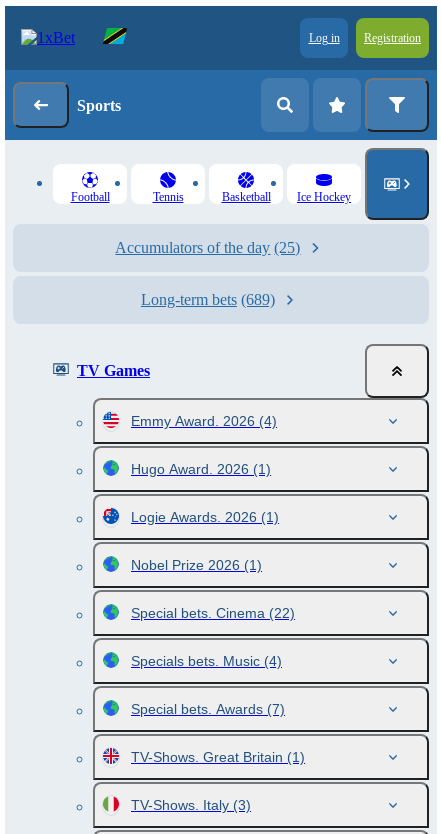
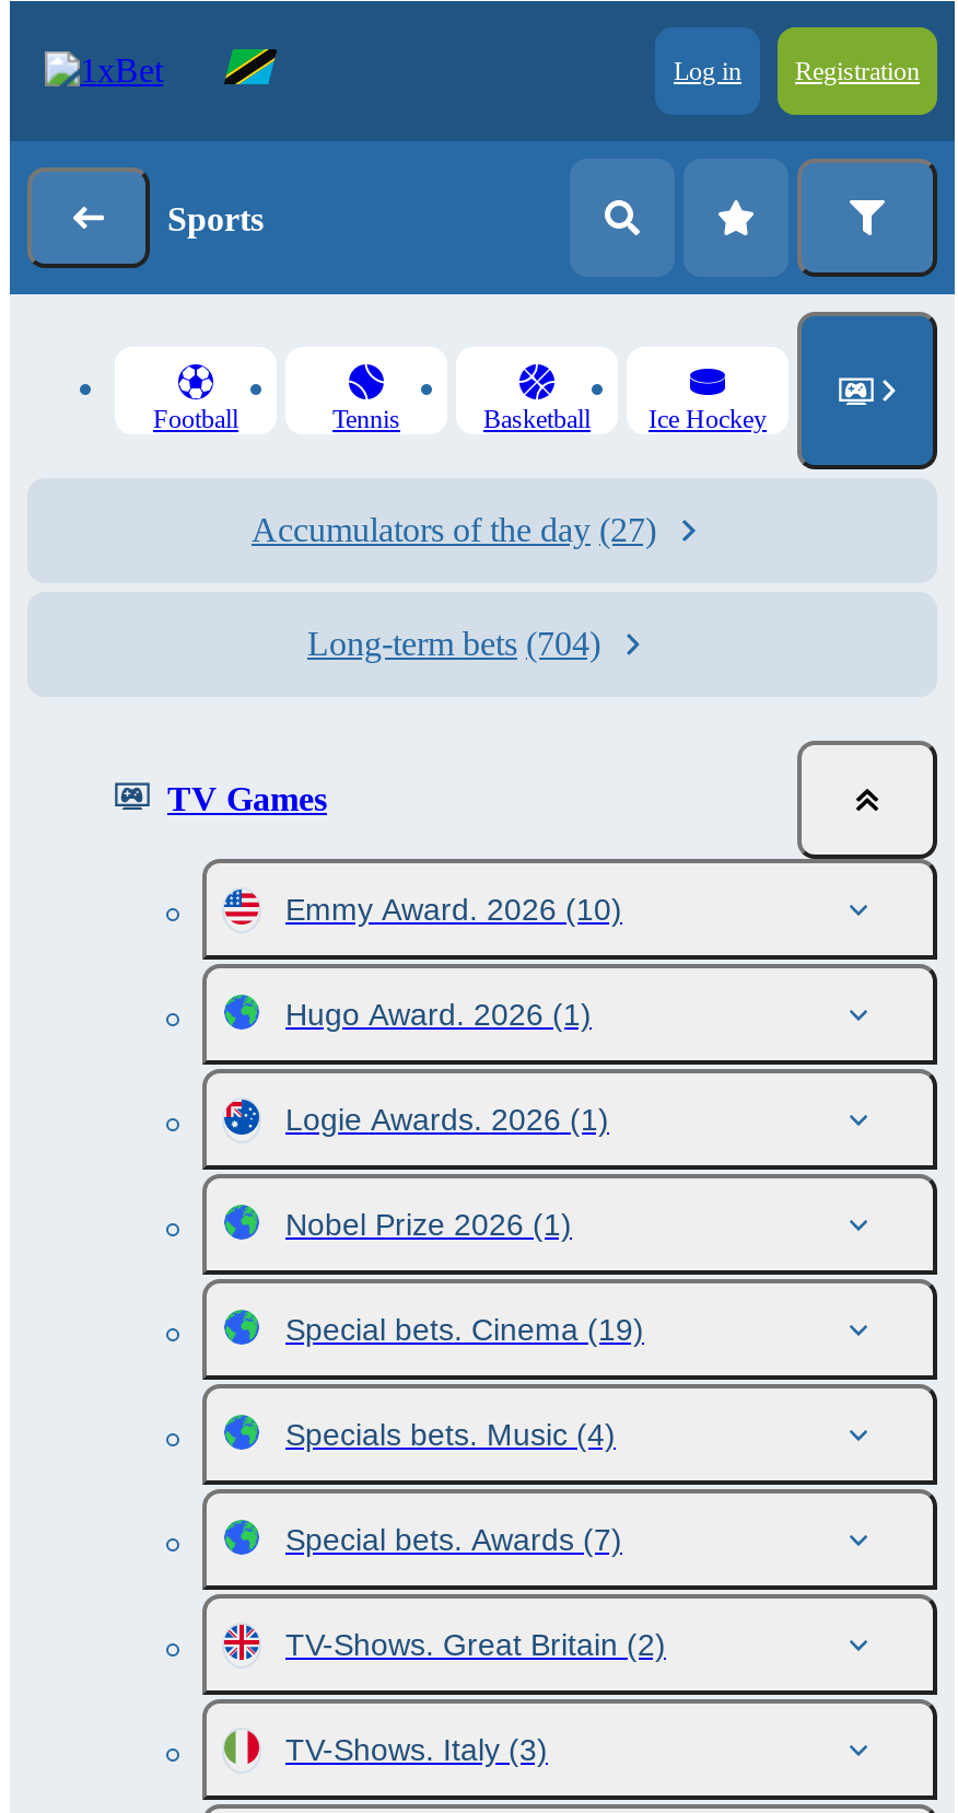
- Accumulators of the day (25)
+ Accumulators of the day (27)

- Long-term bets (689)
+ Long-term bets (704)

- Emmy Award. 2026 (4)
+ Emmy Award. 2026 (10)

- Special bets. Cinema (22)
+ Special bets. Cinema (19)

- TV-Shows. Great Britain (1)
+ TV-Shows. Great Britain (2)
